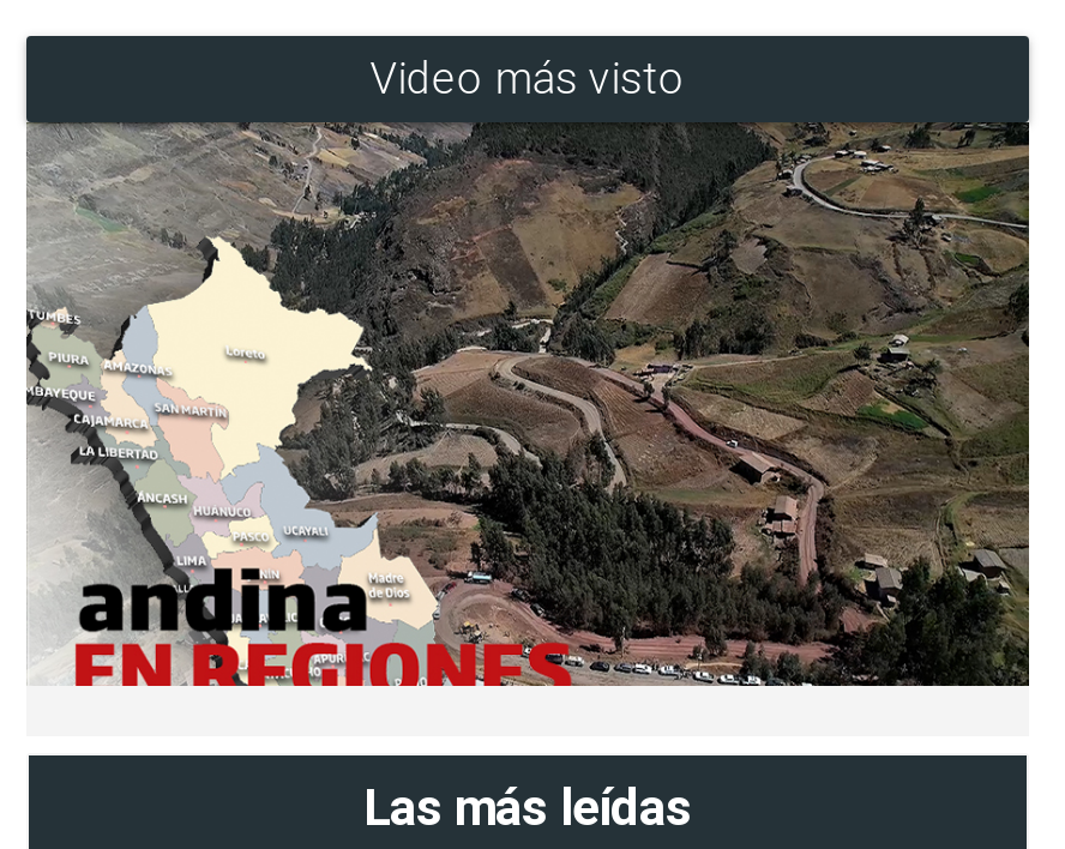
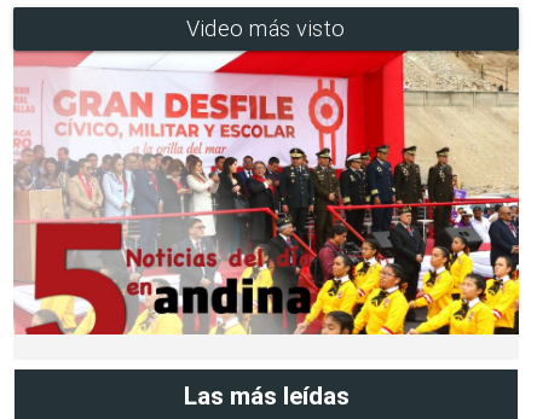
- [image]
+ [image]
